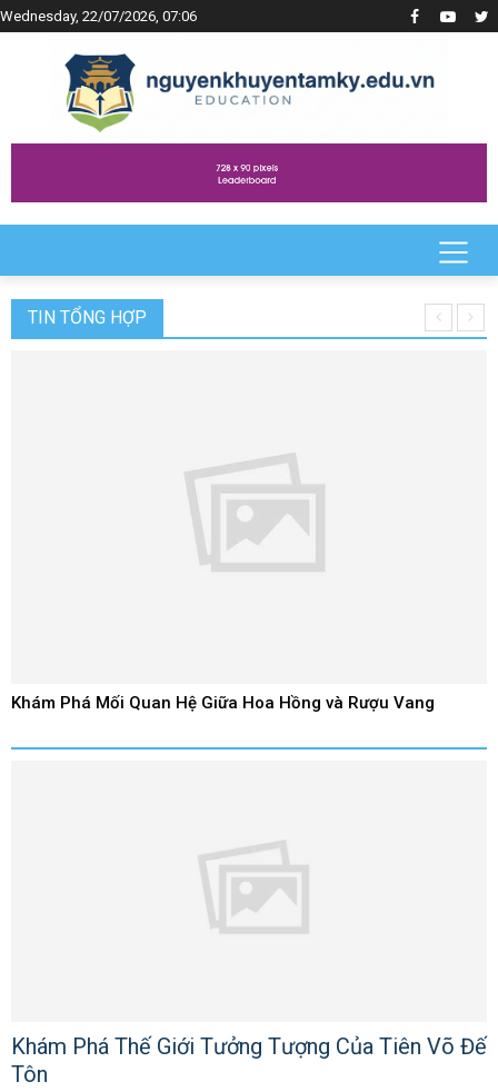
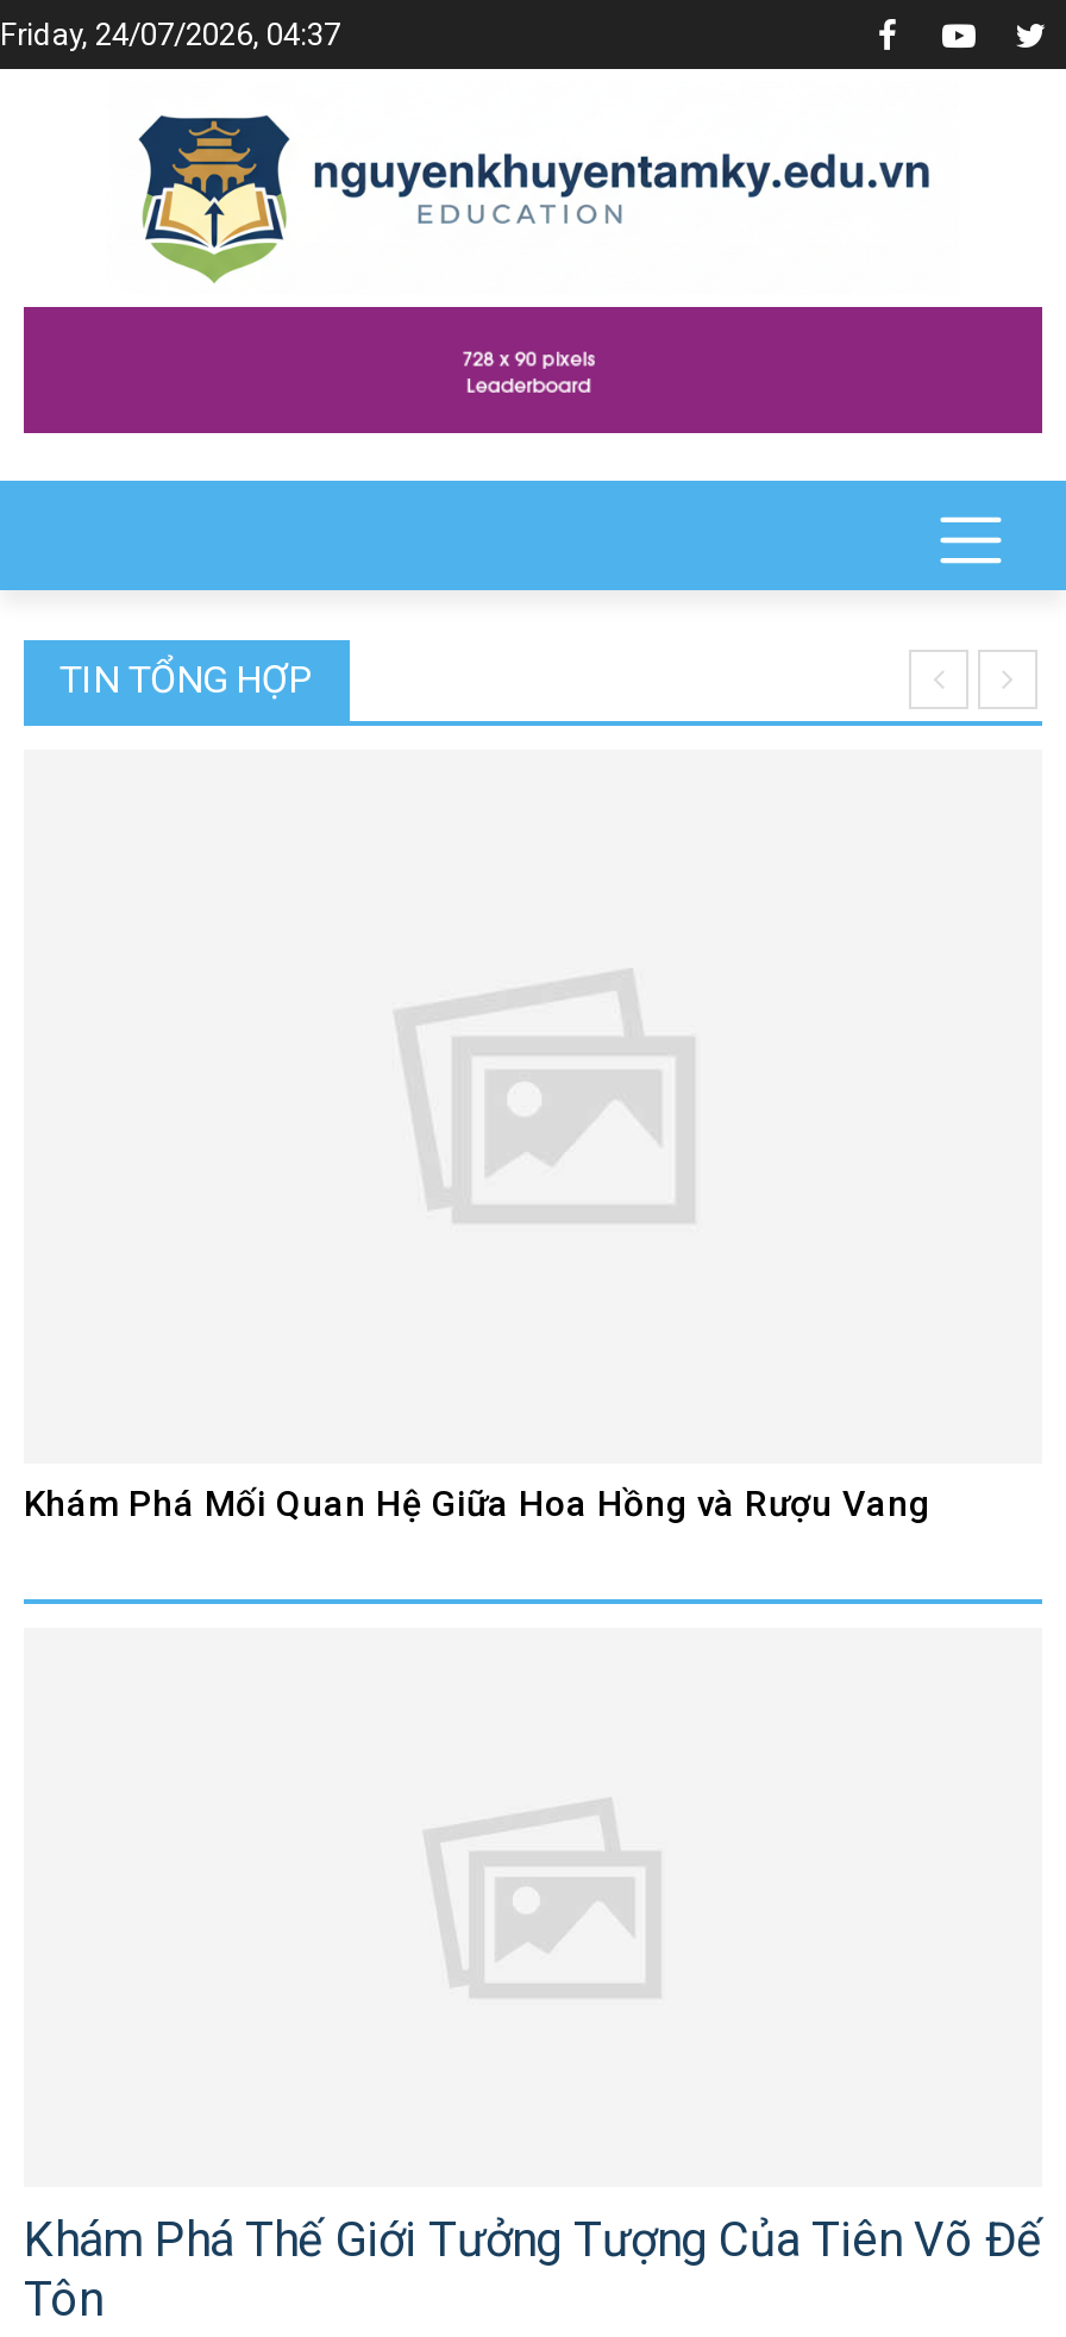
- Wednesday, 22/07/2026, 07:06
+ Friday, 24/07/2026, 04:37
